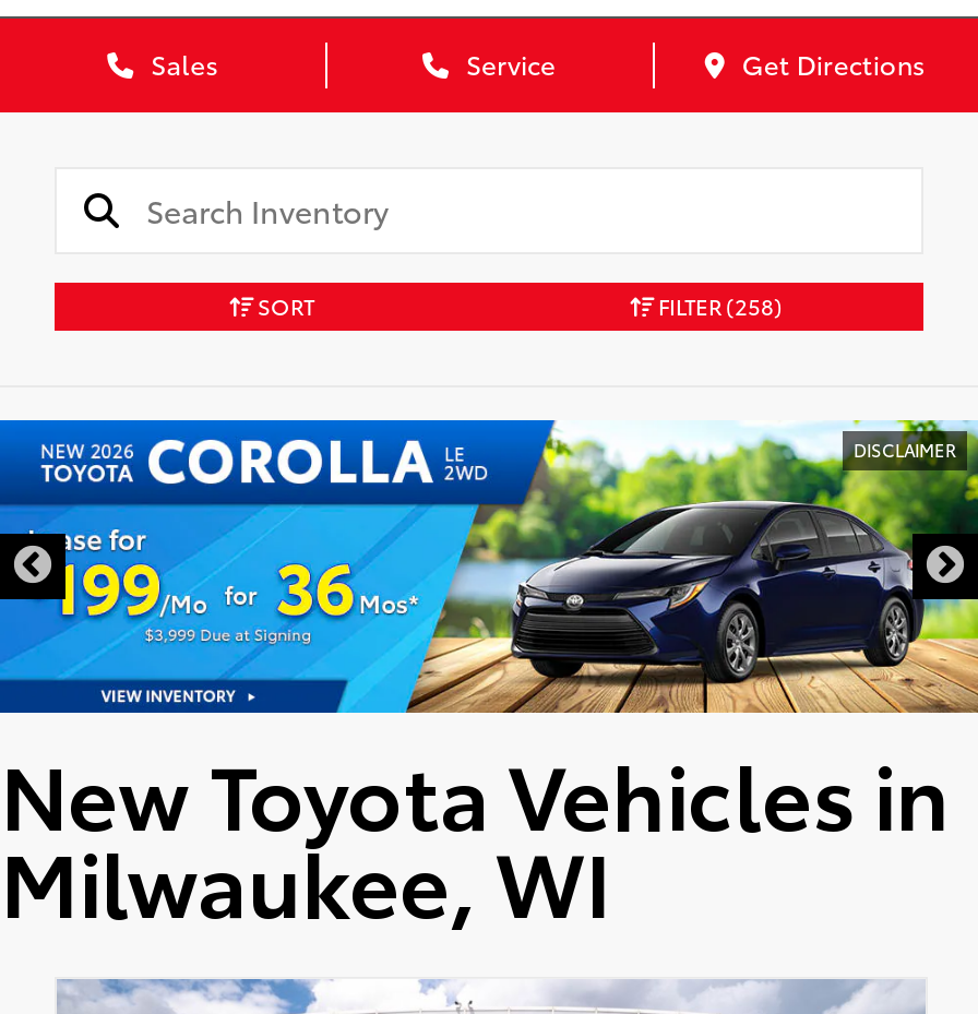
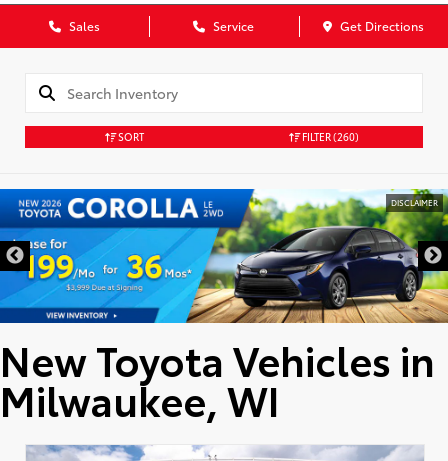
- FILTER (258)
+ FILTER (260)
